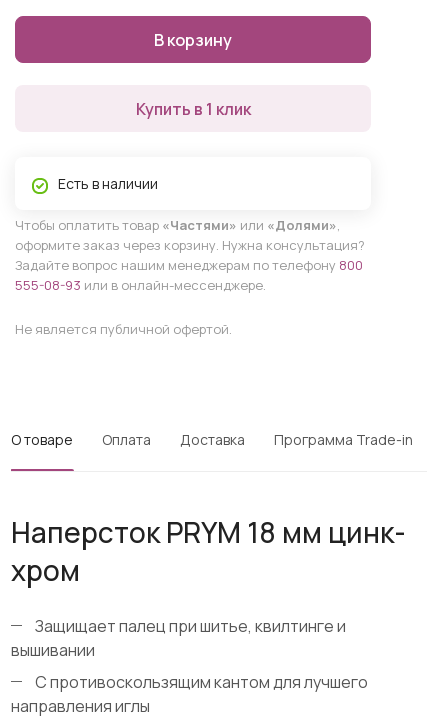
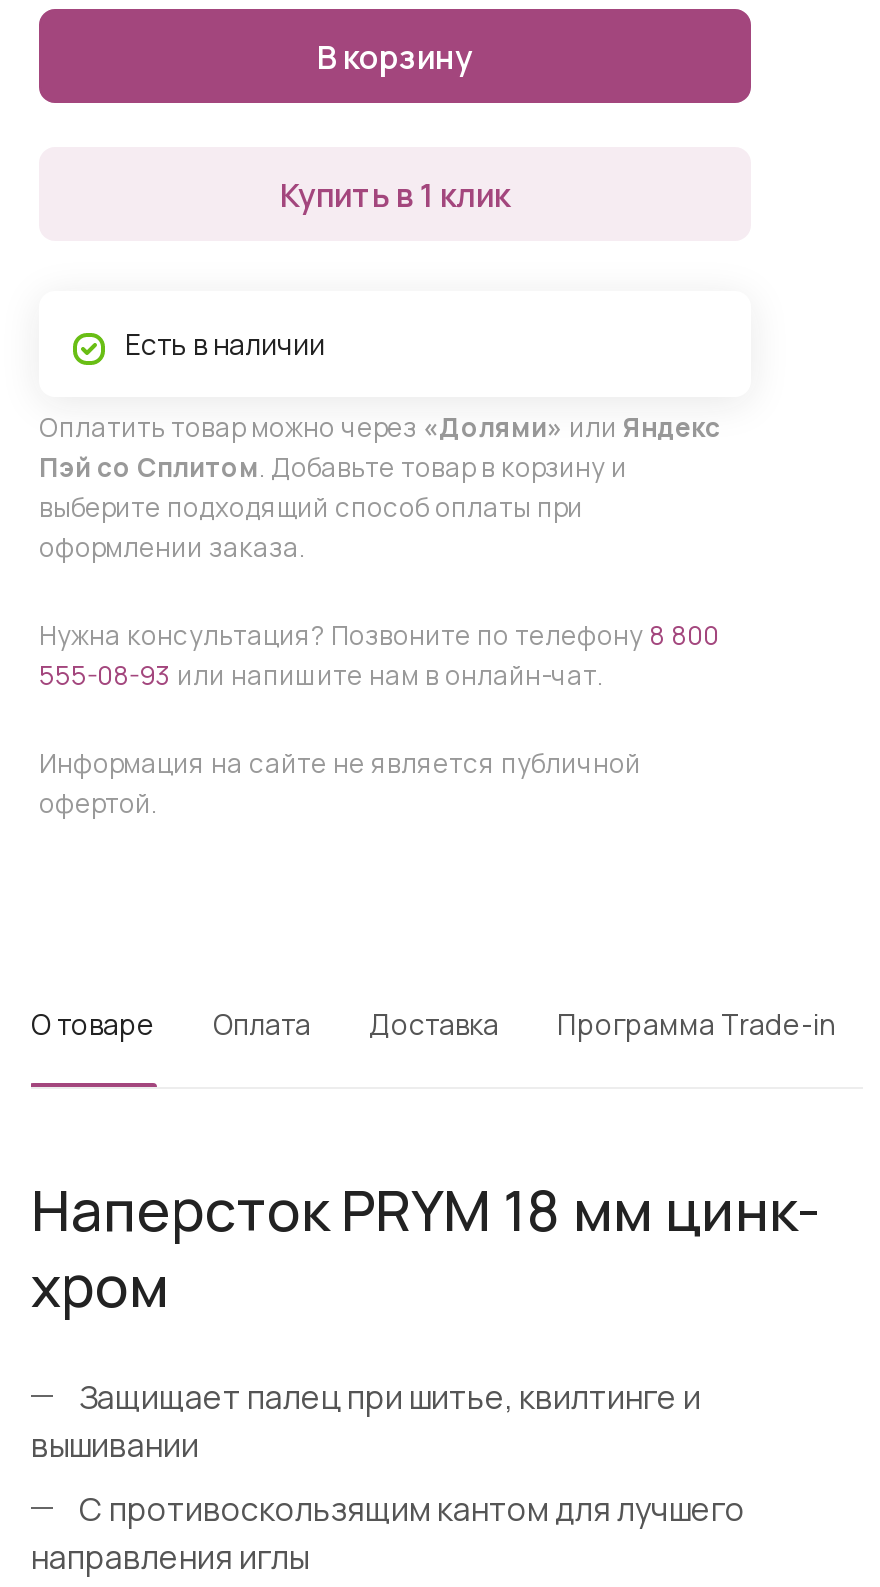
- Чтобы оплатить товар «Частями» или «Долями»,
- оформите заказ через корзину. Нужна консультация?
- Задайте вопрос нашим менеджерам по телефону 800
- 555-08-93 или в онлайн-мессенджере.
- Не является публичной офертой.
+ Оплатить товар можно через «Долями» или Яндекс
+ Пэй со Сплитом. Добавьте товар в корзину и
+ выберите подходящий способ оплаты при
+ оформлении заказа.
+ Нужна консультация? Позвоните по телефону 8 800
+ 555-08-93 или напишите нам в онлайн-чат.
+ Информация на сайте не является публичной
+ офертой.
